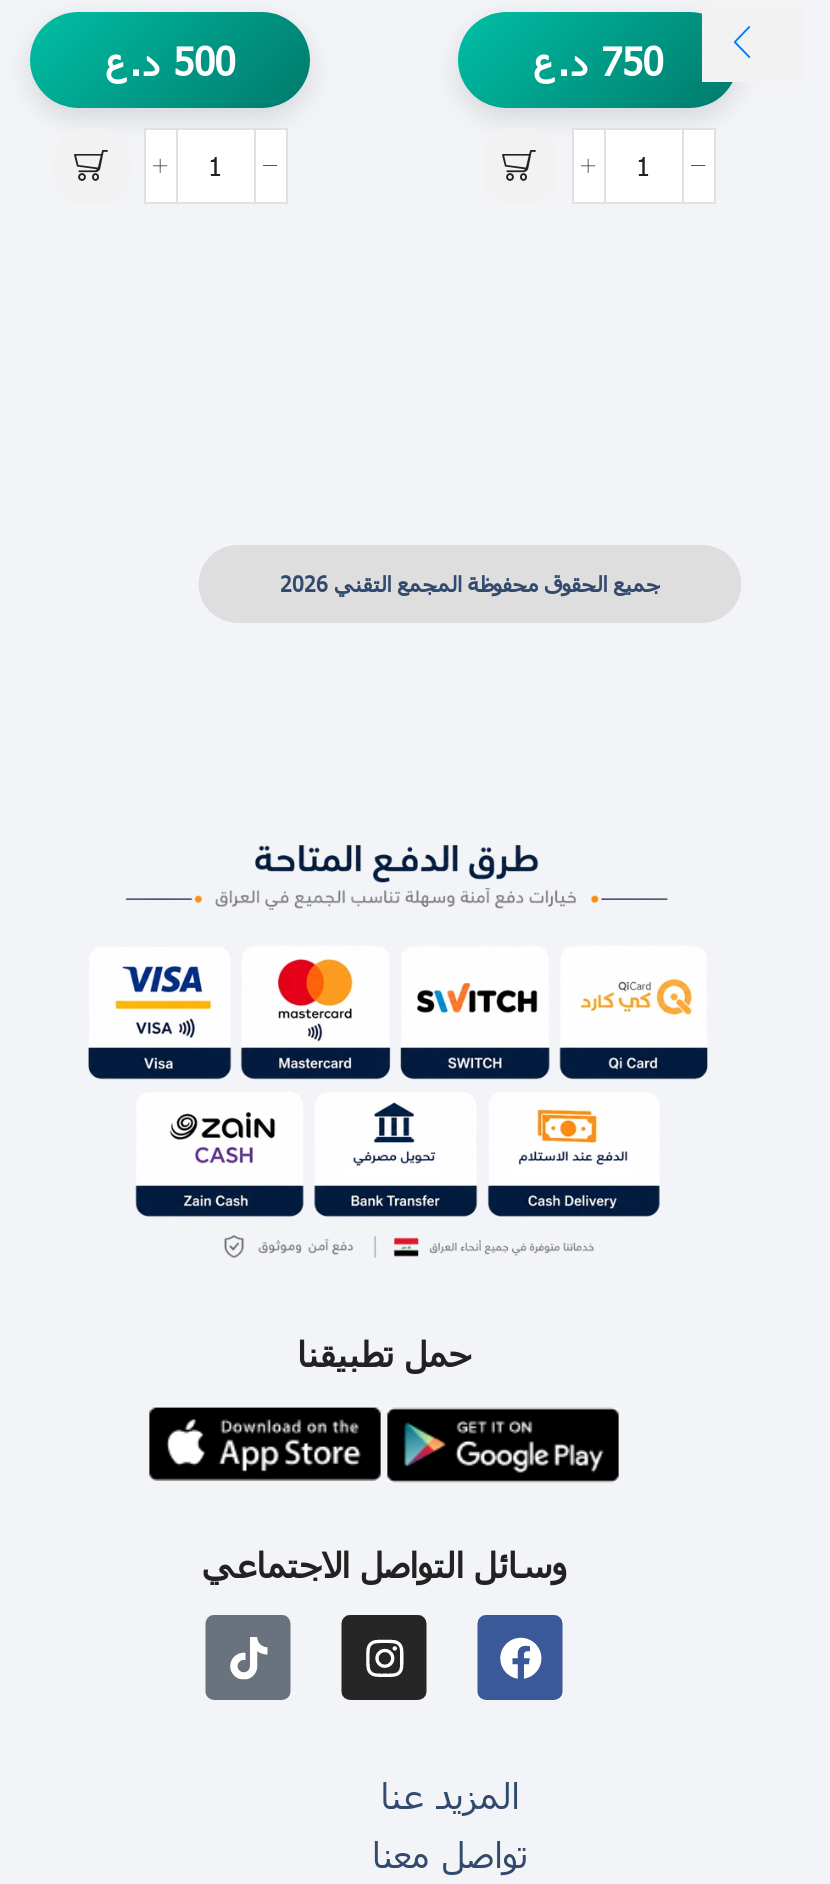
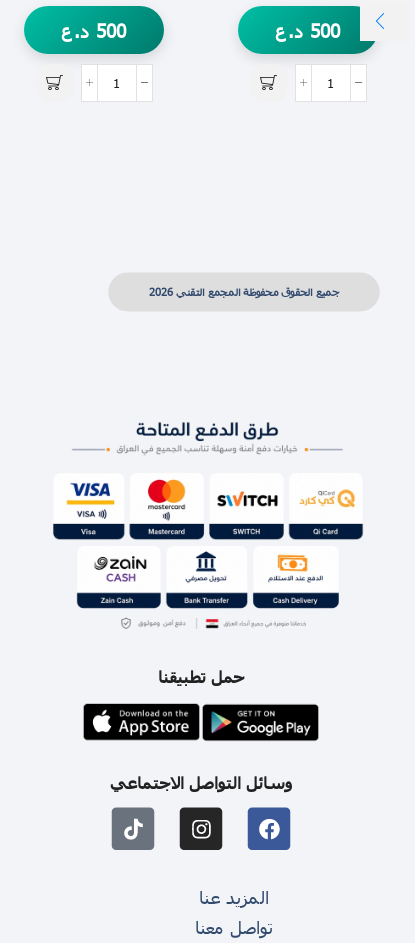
- 750 د.ع
+ 500 د.ع
